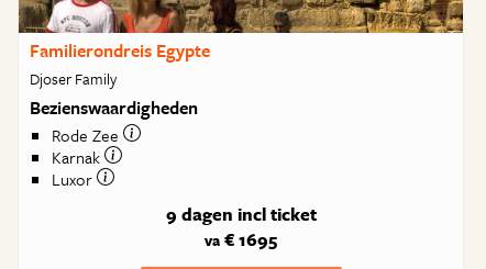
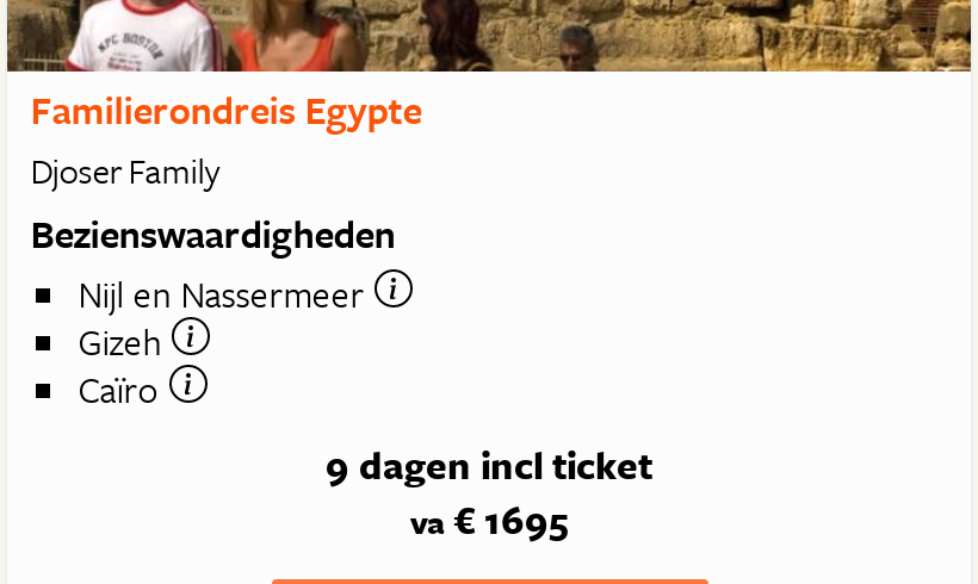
- Rode Zee
- Karnak
- Luxor
+ Nijl en Nassermeer
+ Gizeh
+ Caïro
